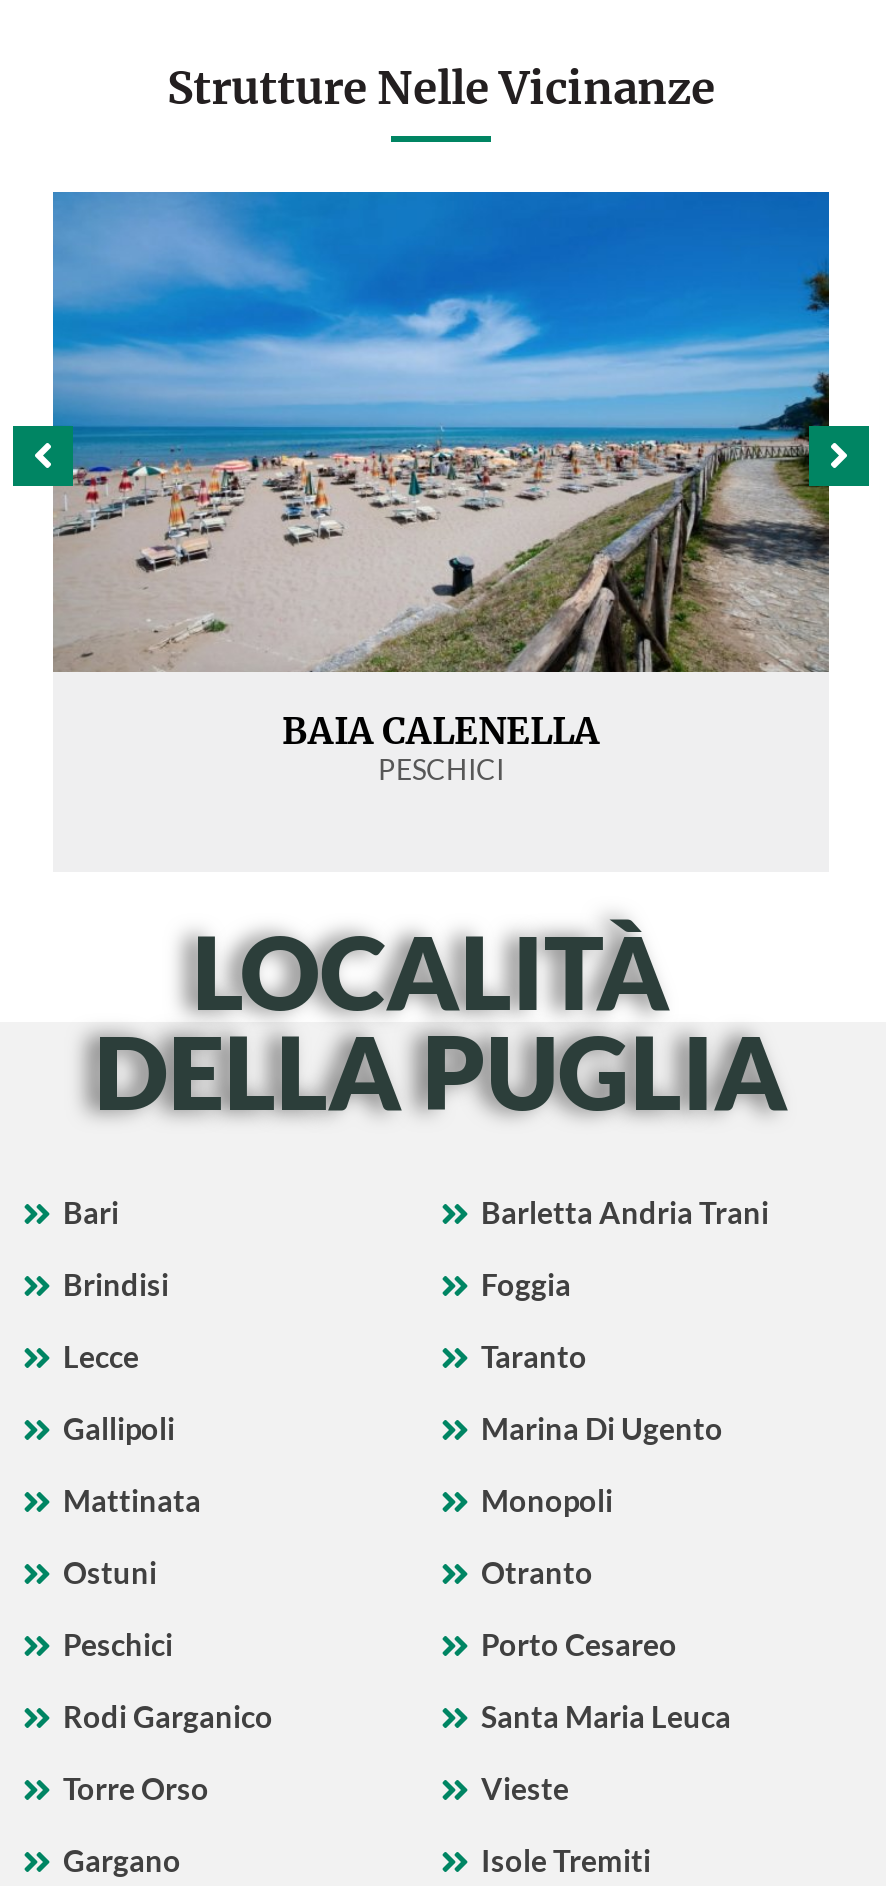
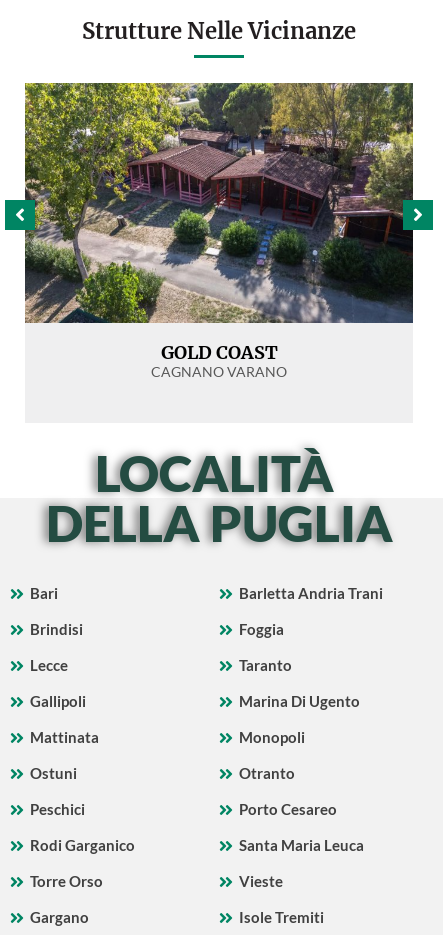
- [image]
- BAIA CALENELLA
- PESCHICI
+ [image]
+ GOLD COAST
+ CAGNANO VARANO
